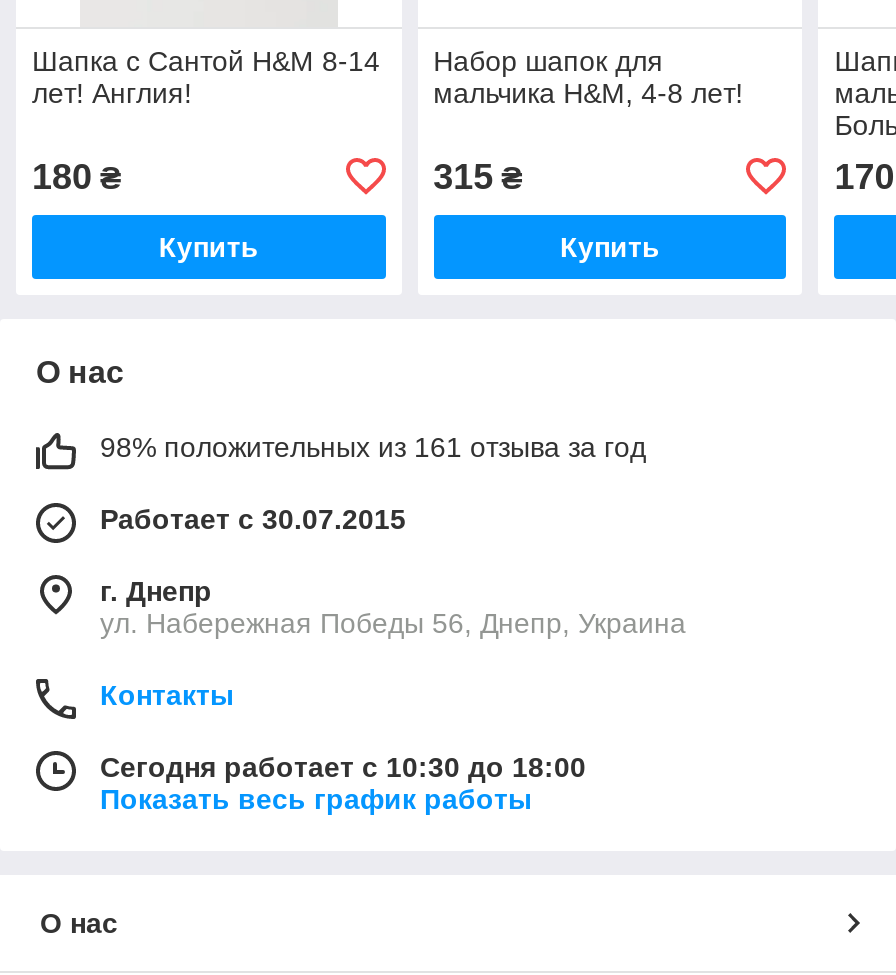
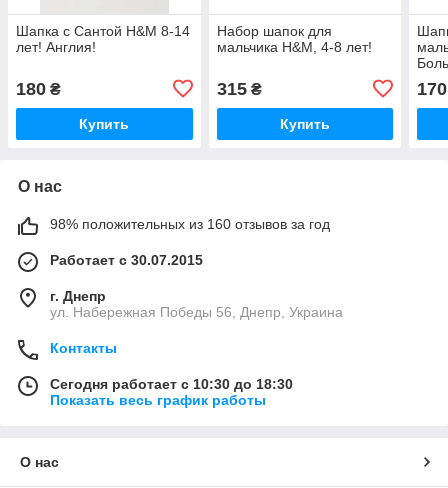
- 98% положительных из 161 отзыва за год
+ 98% положительных из 160 отзывов за год

- Сегодня работает с 10:30 до 18:00
+ Сегодня работает с 10:30 до 18:30
